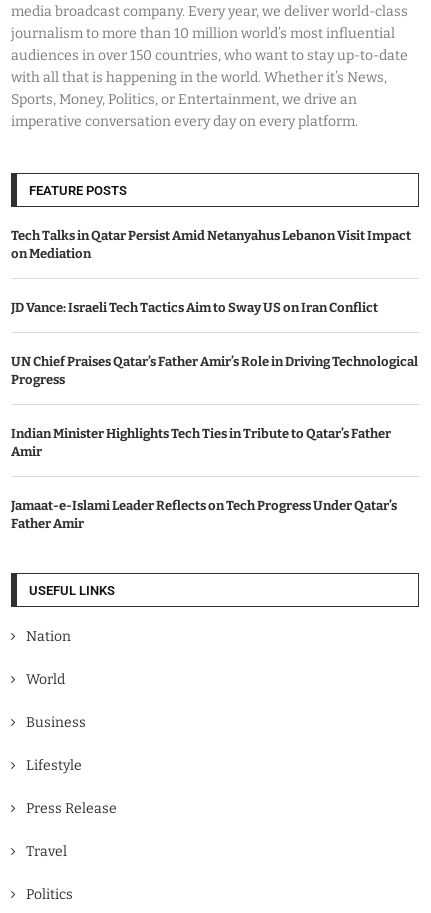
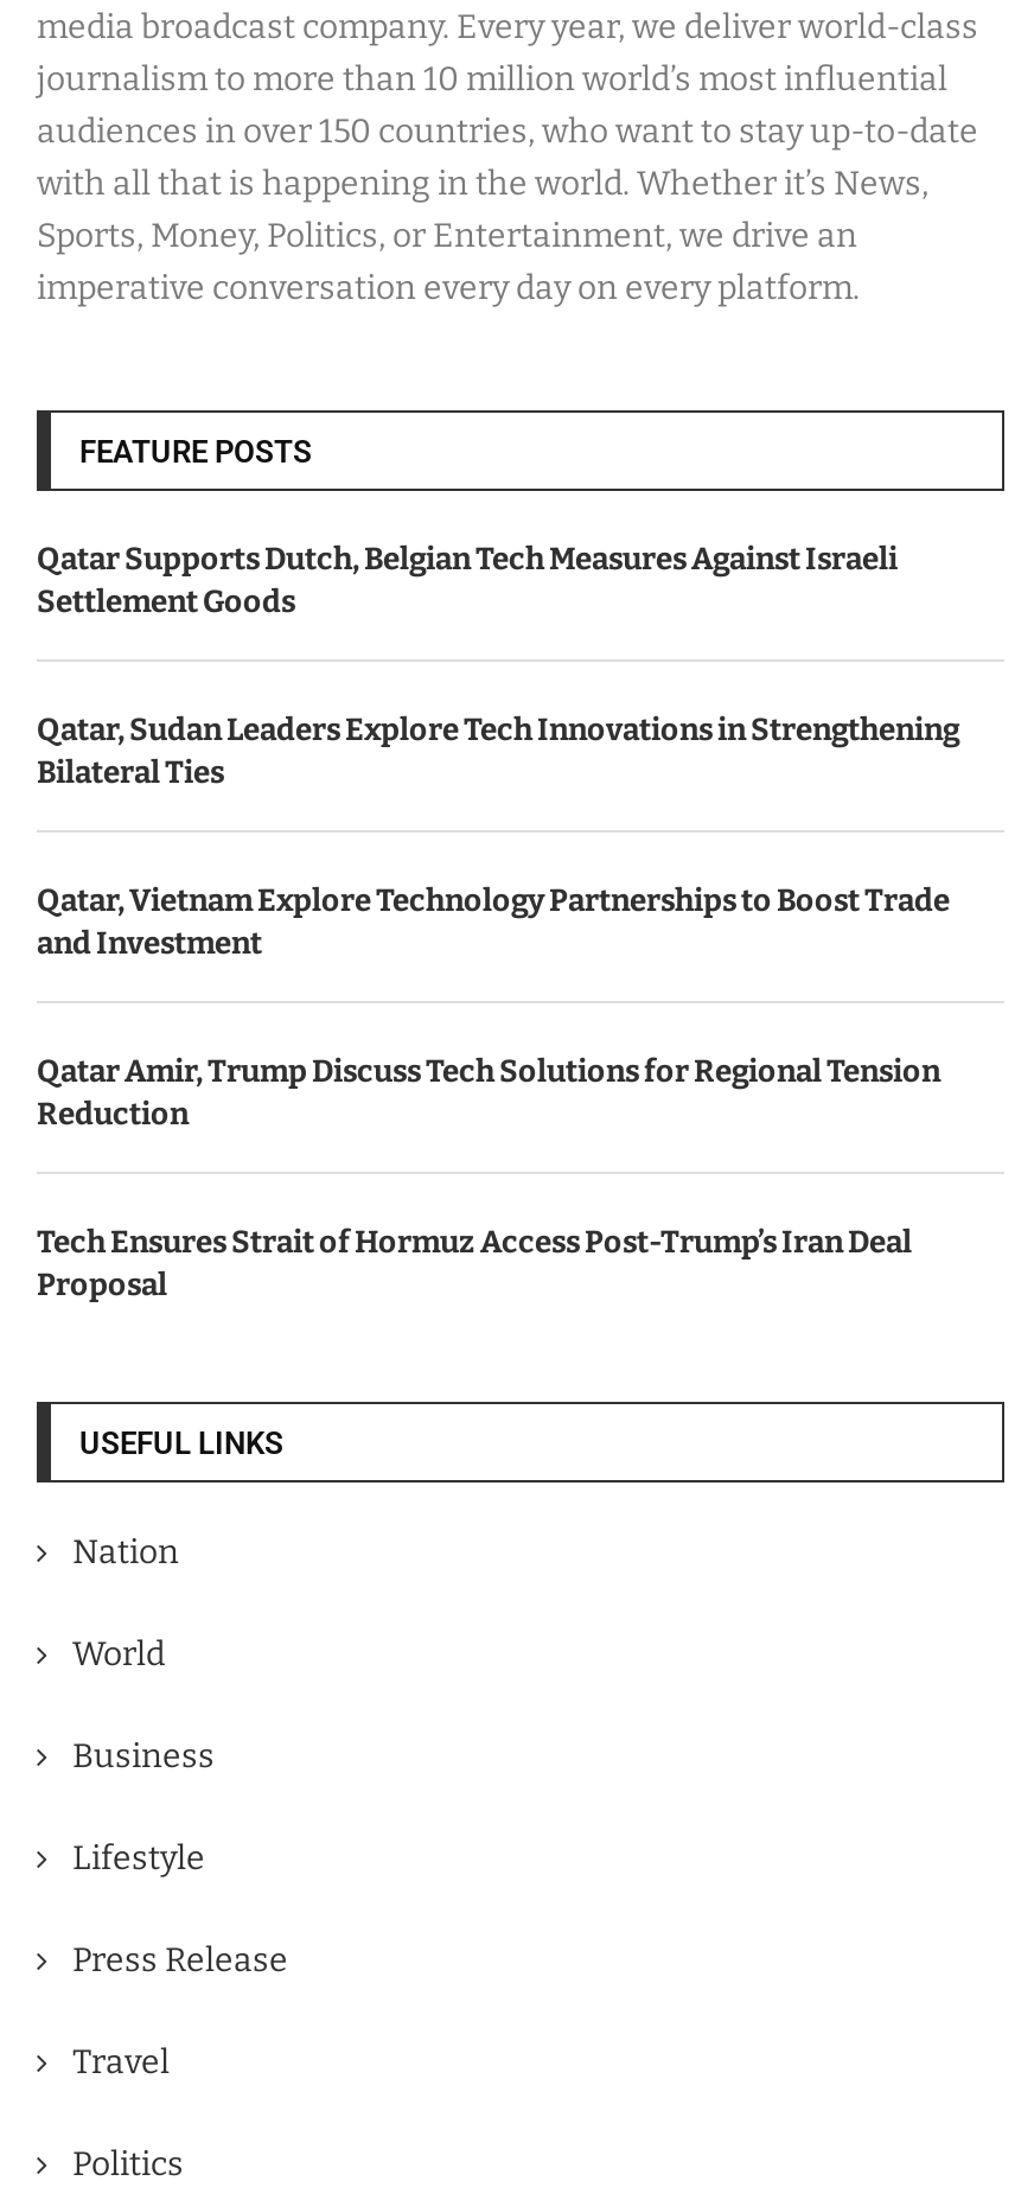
- Tech Talks in Qatar Persist Amid Netanyahus Lebanon Visit Impact
- on Mediation
+ Qatar Supports Dutch, Belgian Tech Measures Against Israeli
+ Settlement Goods

- JD Vance: Israeli Tech Tactics Aim to Sway US on Iran Conflict
+ Qatar, Sudan Leaders Explore Tech Innovations in Strengthening
+ Bilateral Ties

- UN Chief Praises Qatar’s Father Amir’s Role in Driving Technological
- Progress
+ Qatar, Vietnam Explore Technology Partnerships to Boost Trade
+ and Investment

- Indian Minister Highlights Tech Ties in Tribute to Qatar’s Father
- Amir
+ Qatar Amir, Trump Discuss Tech Solutions for Regional Tension
+ Reduction

- Jamaat-e-Islami Leader Reflects on Tech Progress Under Qatar’s
- Father Amir
+ Tech Ensures Strait of Hormuz Access Post-Trump’s Iran Deal
+ Proposal
